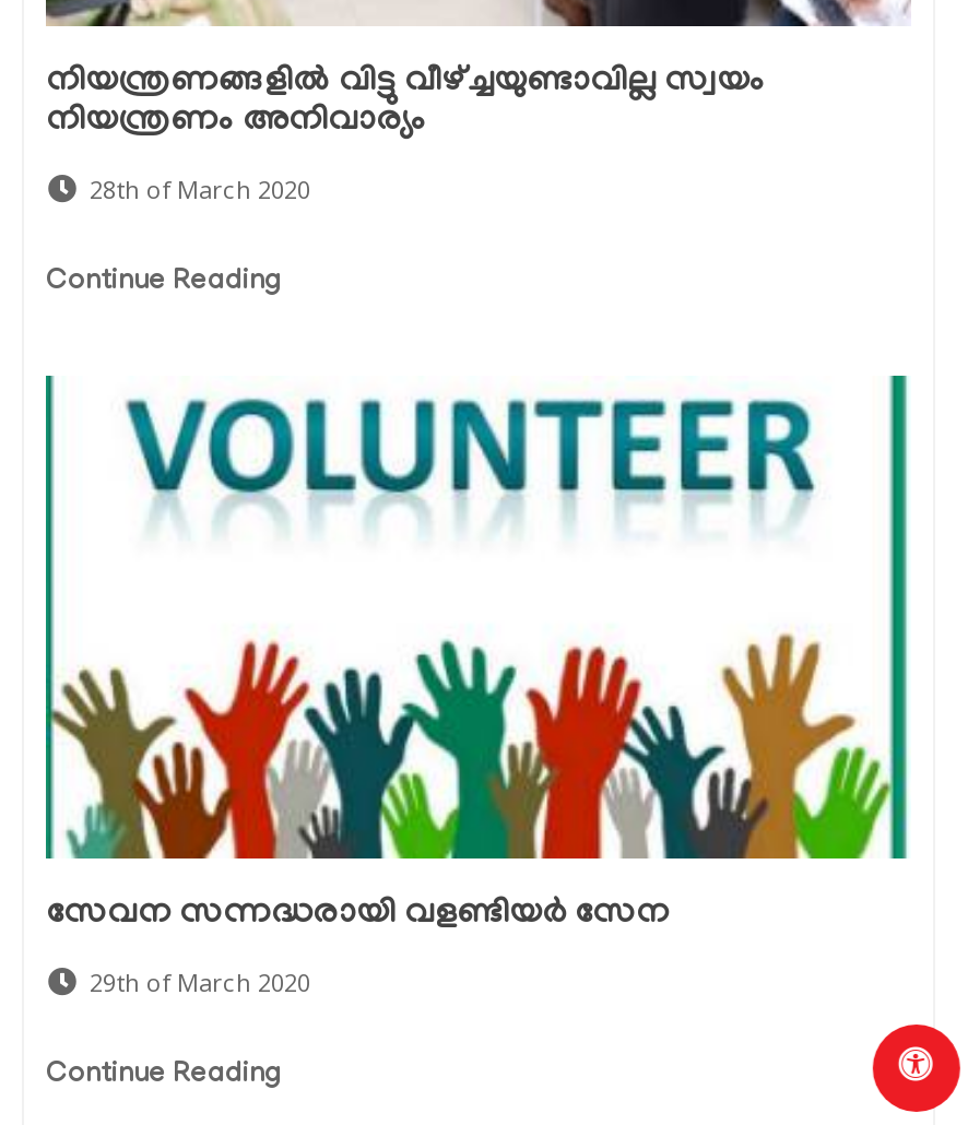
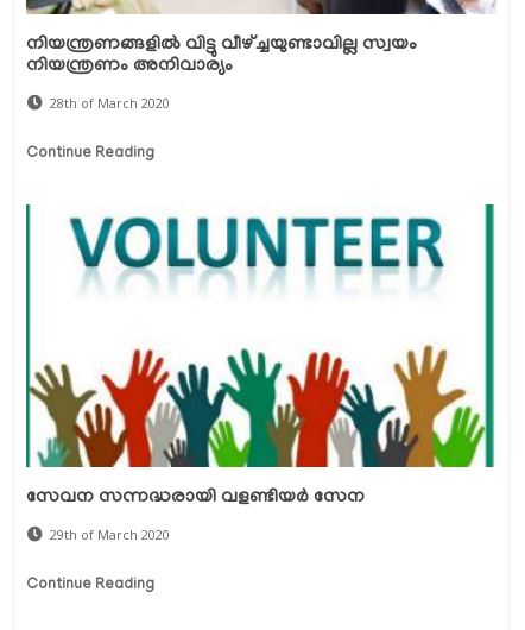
- [image]
